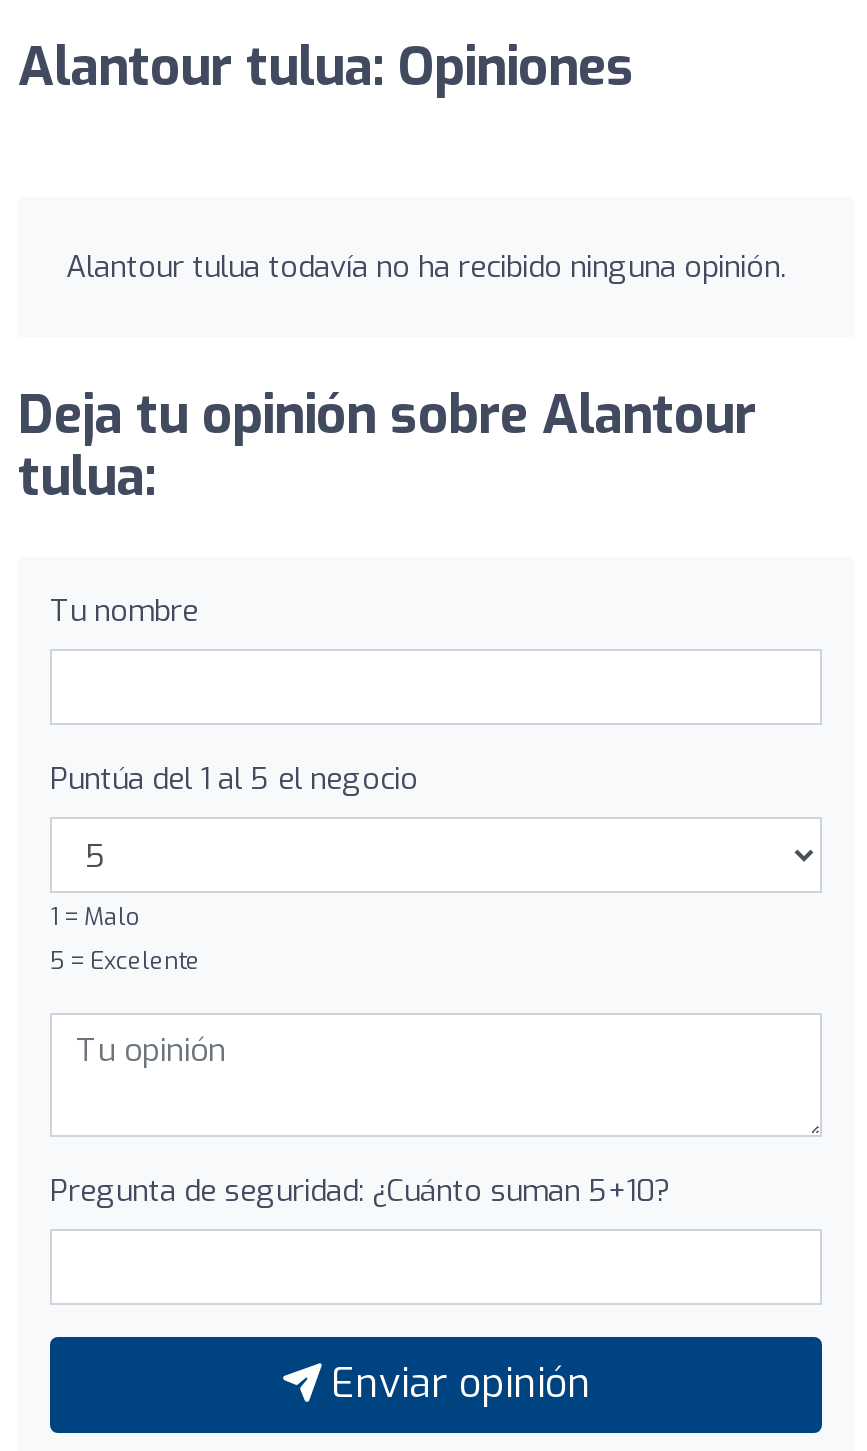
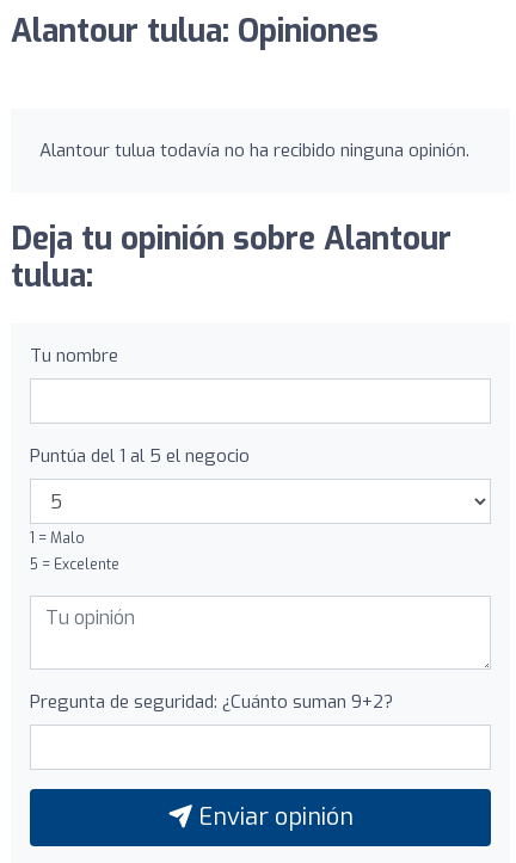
- Pregunta de seguridad: ¿Cuánto suman 5+10?
+ Pregunta de seguridad: ¿Cuánto suman 9+2?
